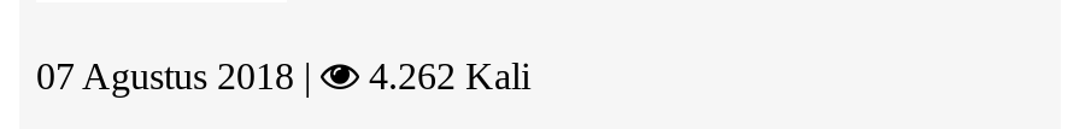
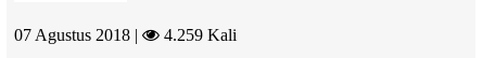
- 4.262 Kali
+ 4.259 Kali
